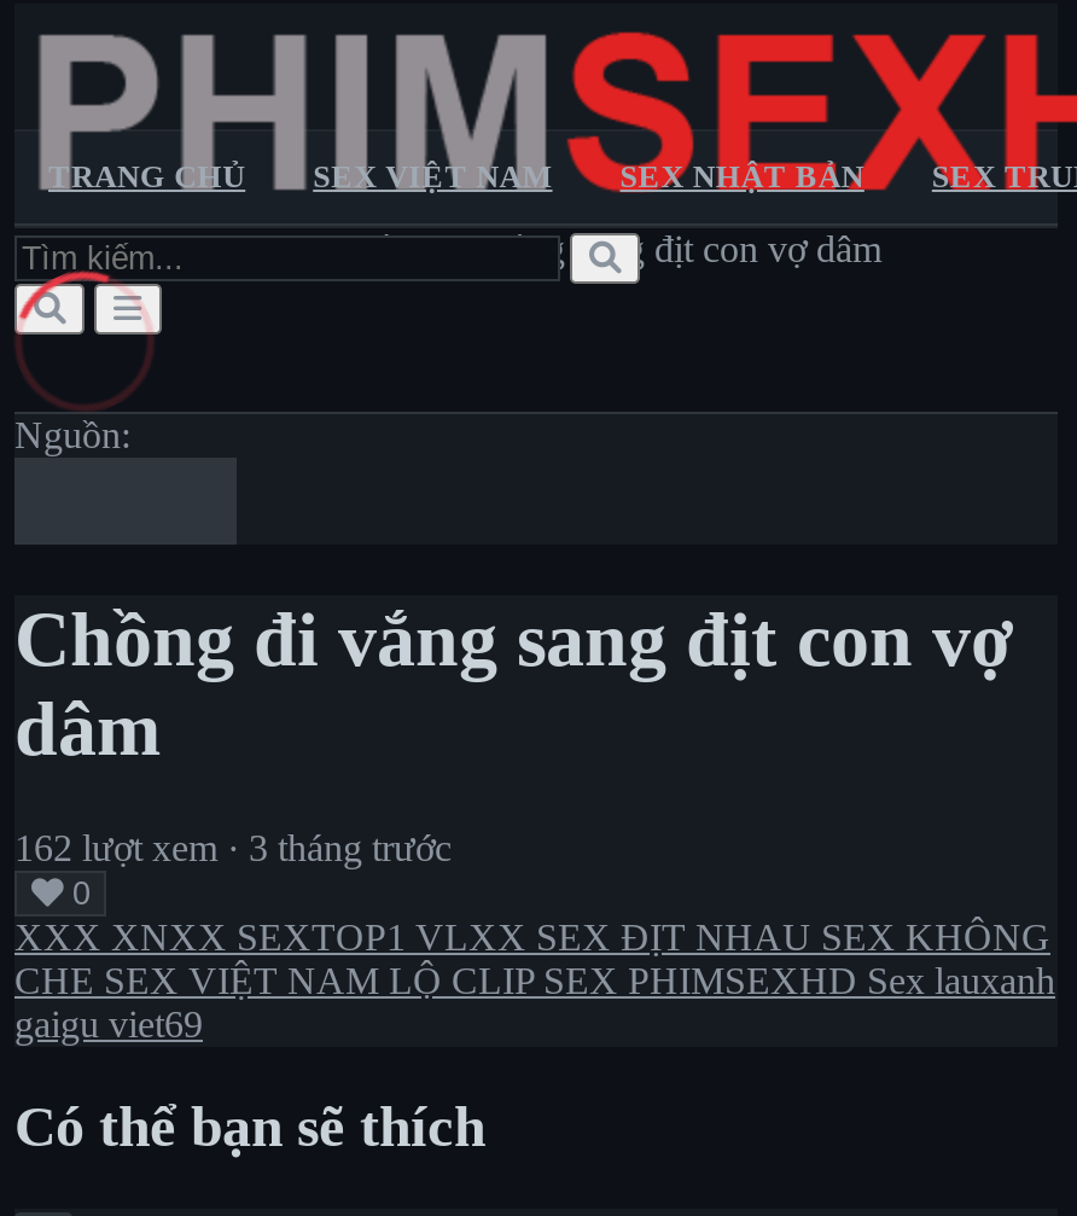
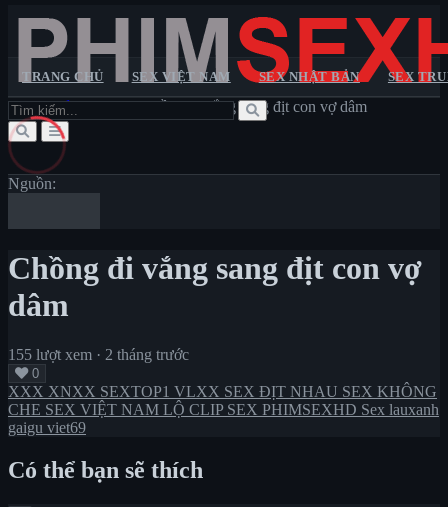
- 162 lượt xem · 3 tháng trước
+ 155 lượt xem · 2 tháng trước
